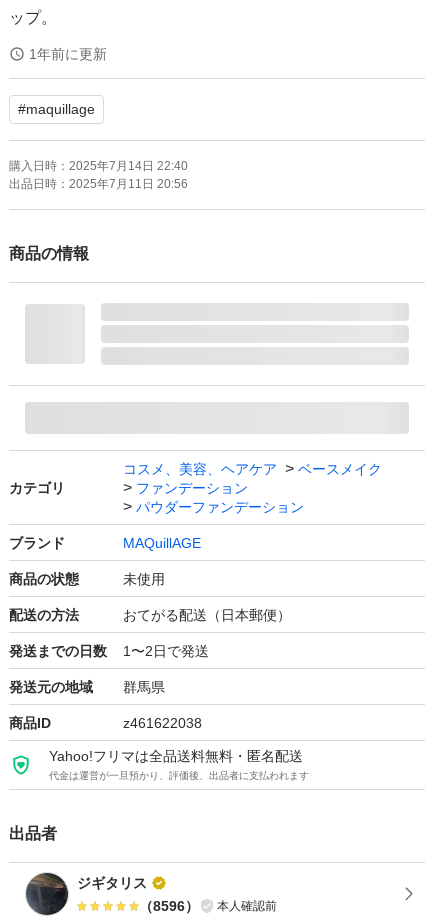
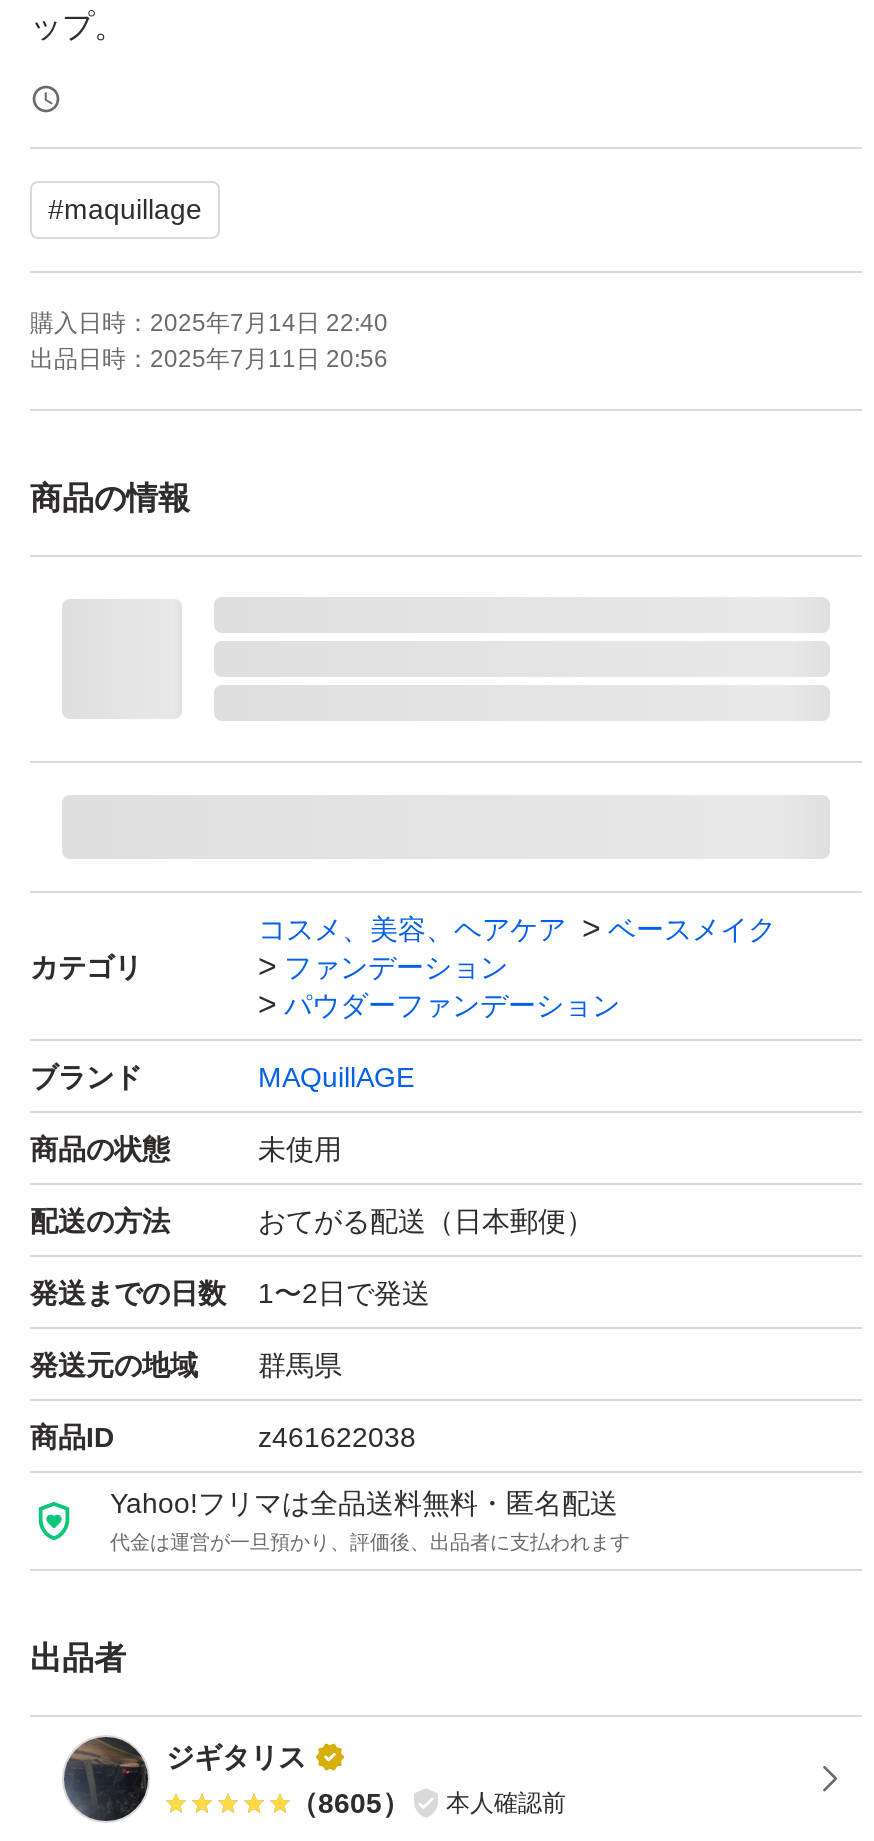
- 1年前に更新

- （8596） 本人確認前
+ （8605） 本人確認前
